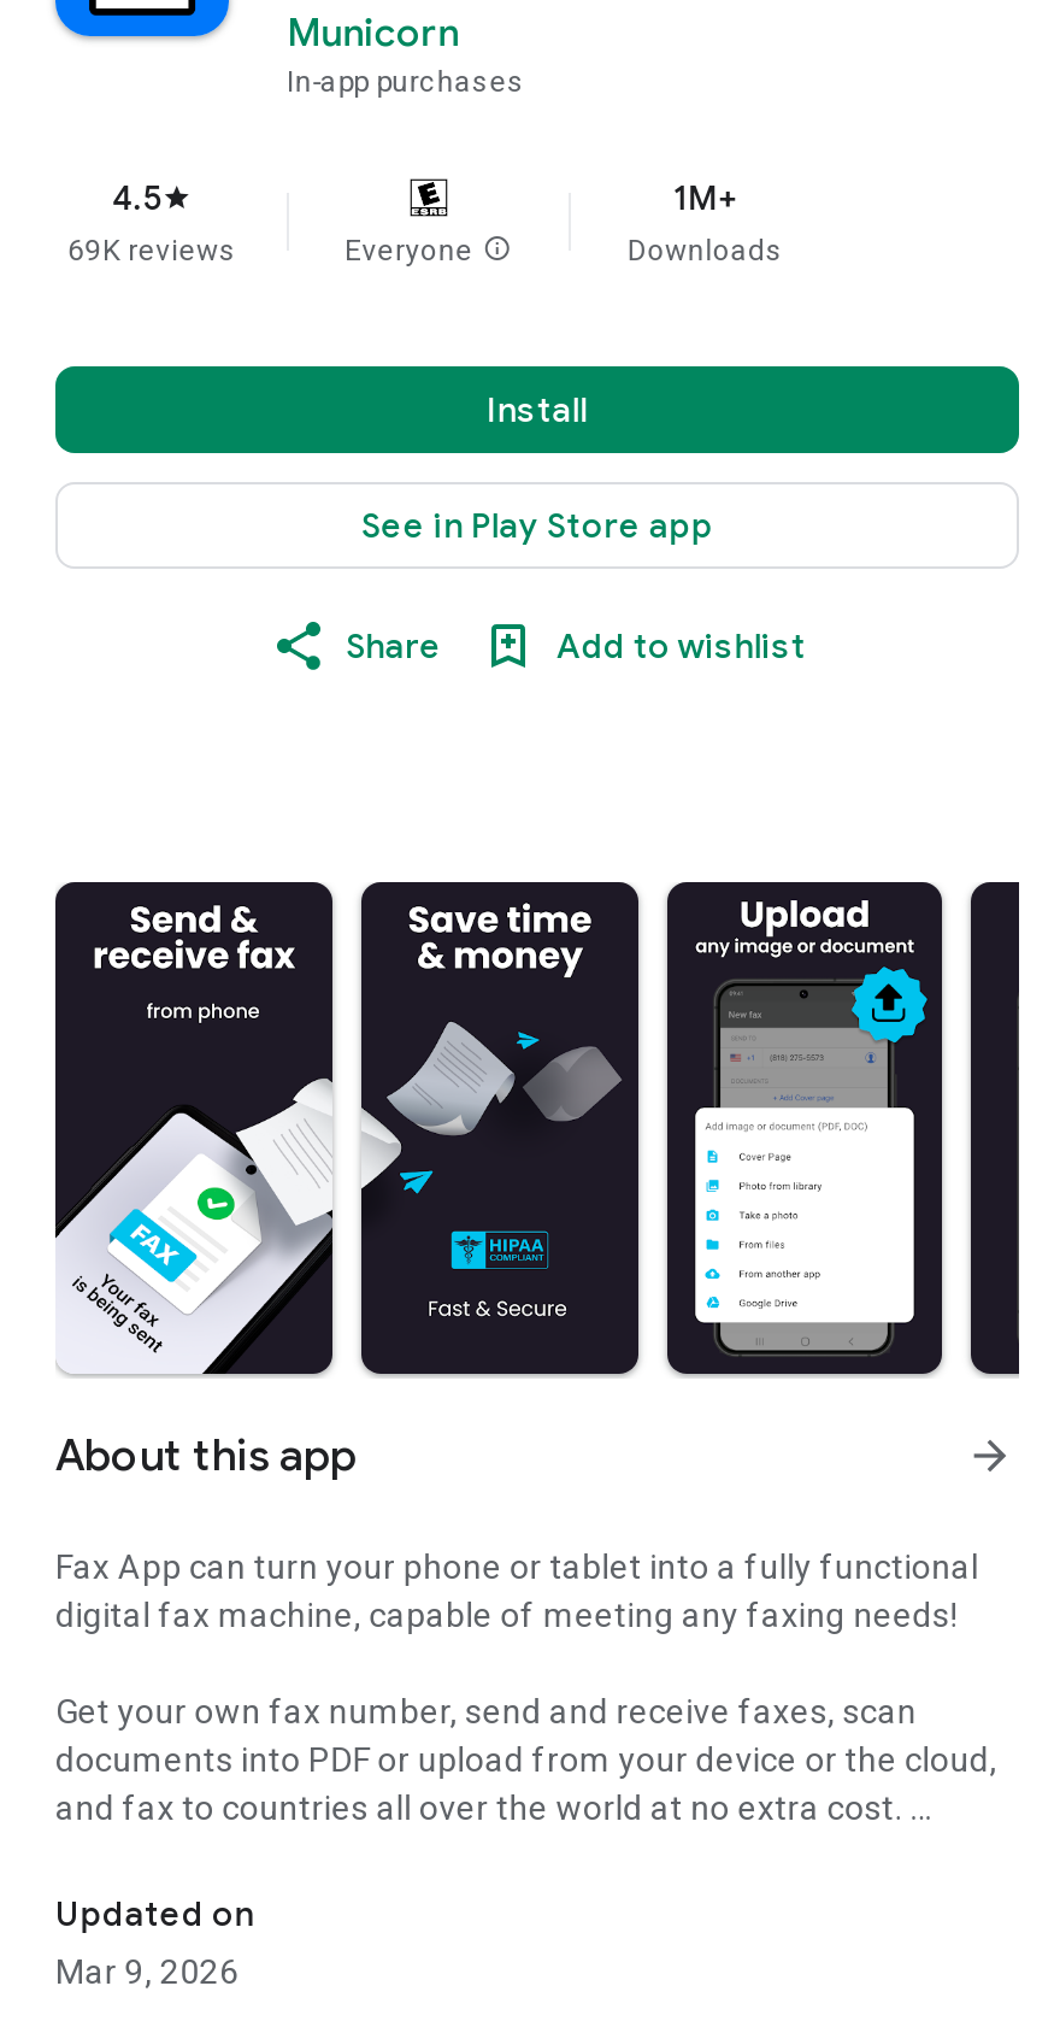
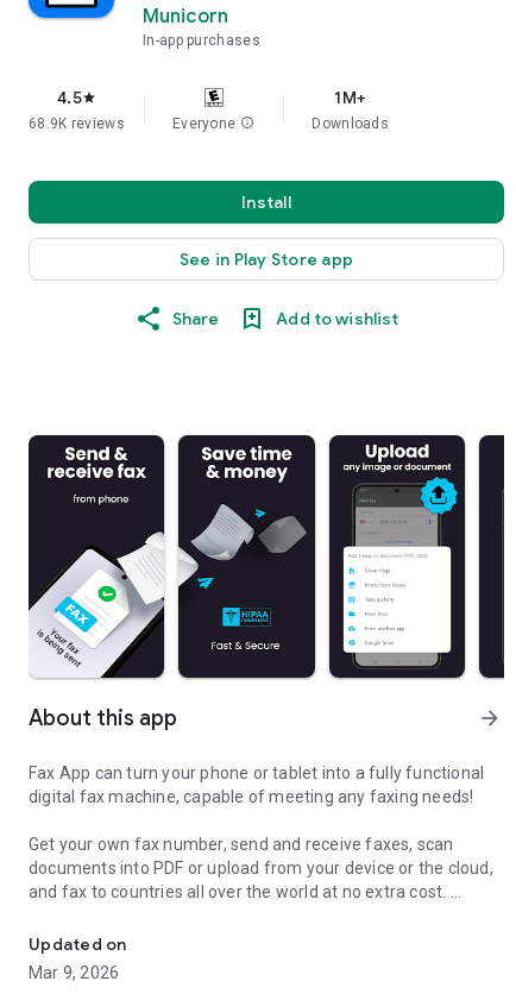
- 69K reviews
+ 68.9K reviews
